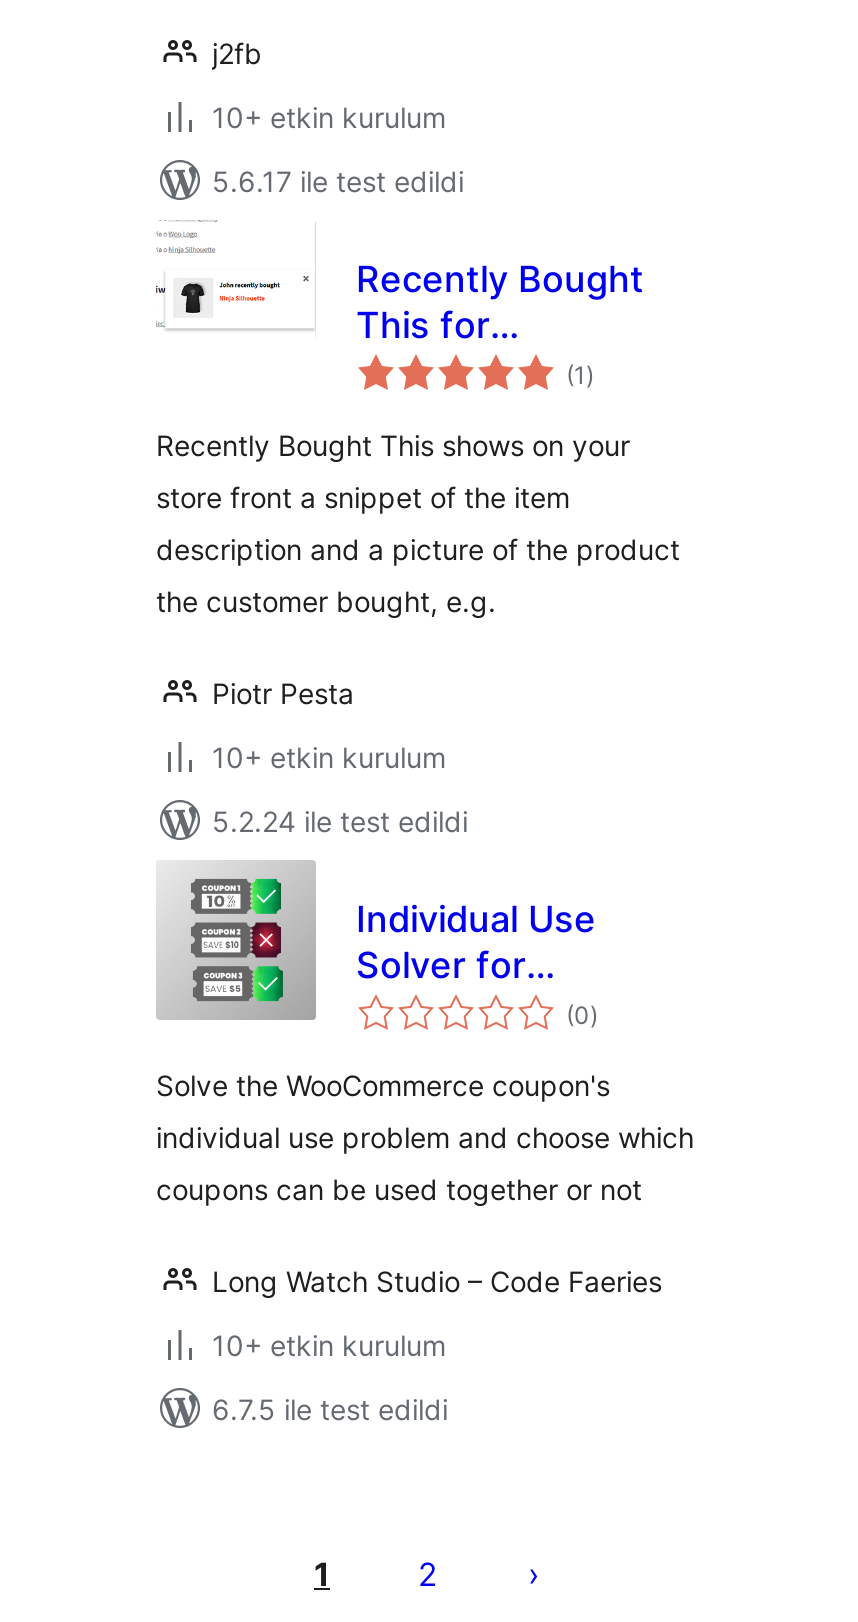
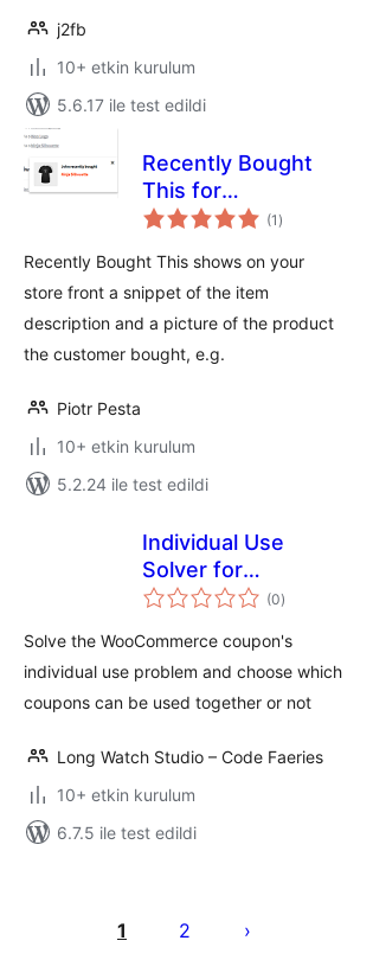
- [image]
